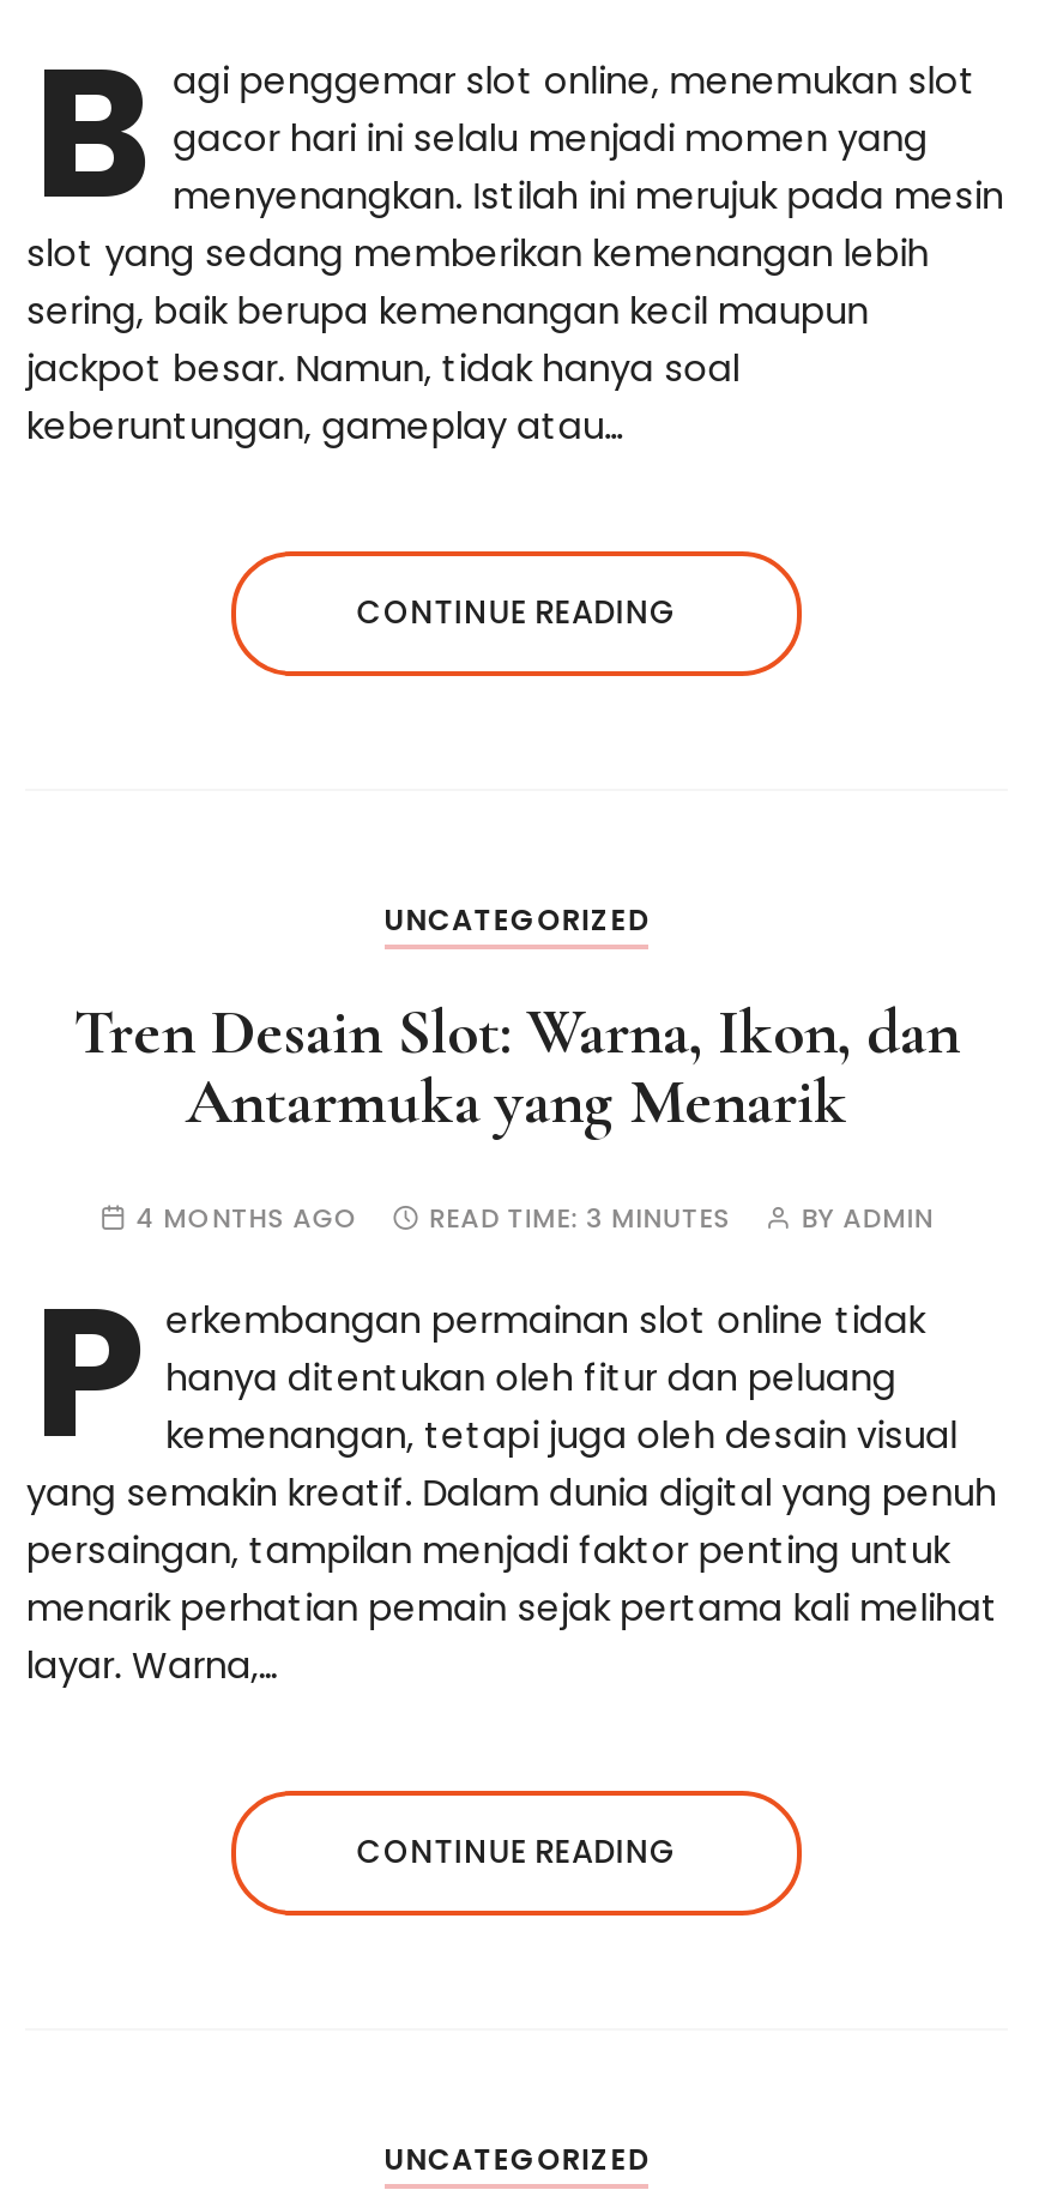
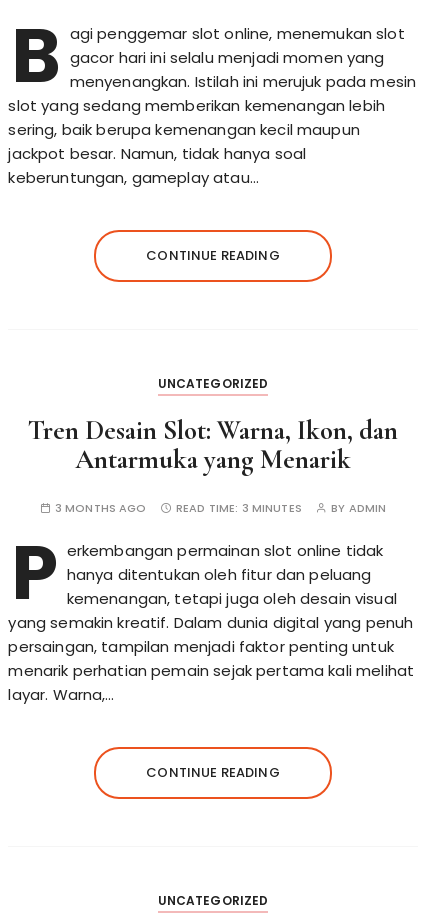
- 4 MONTHS AGO READ TIME: 3 MINUTES BY ADMIN
+ 3 MONTHS AGO READ TIME: 3 MINUTES BY ADMIN
